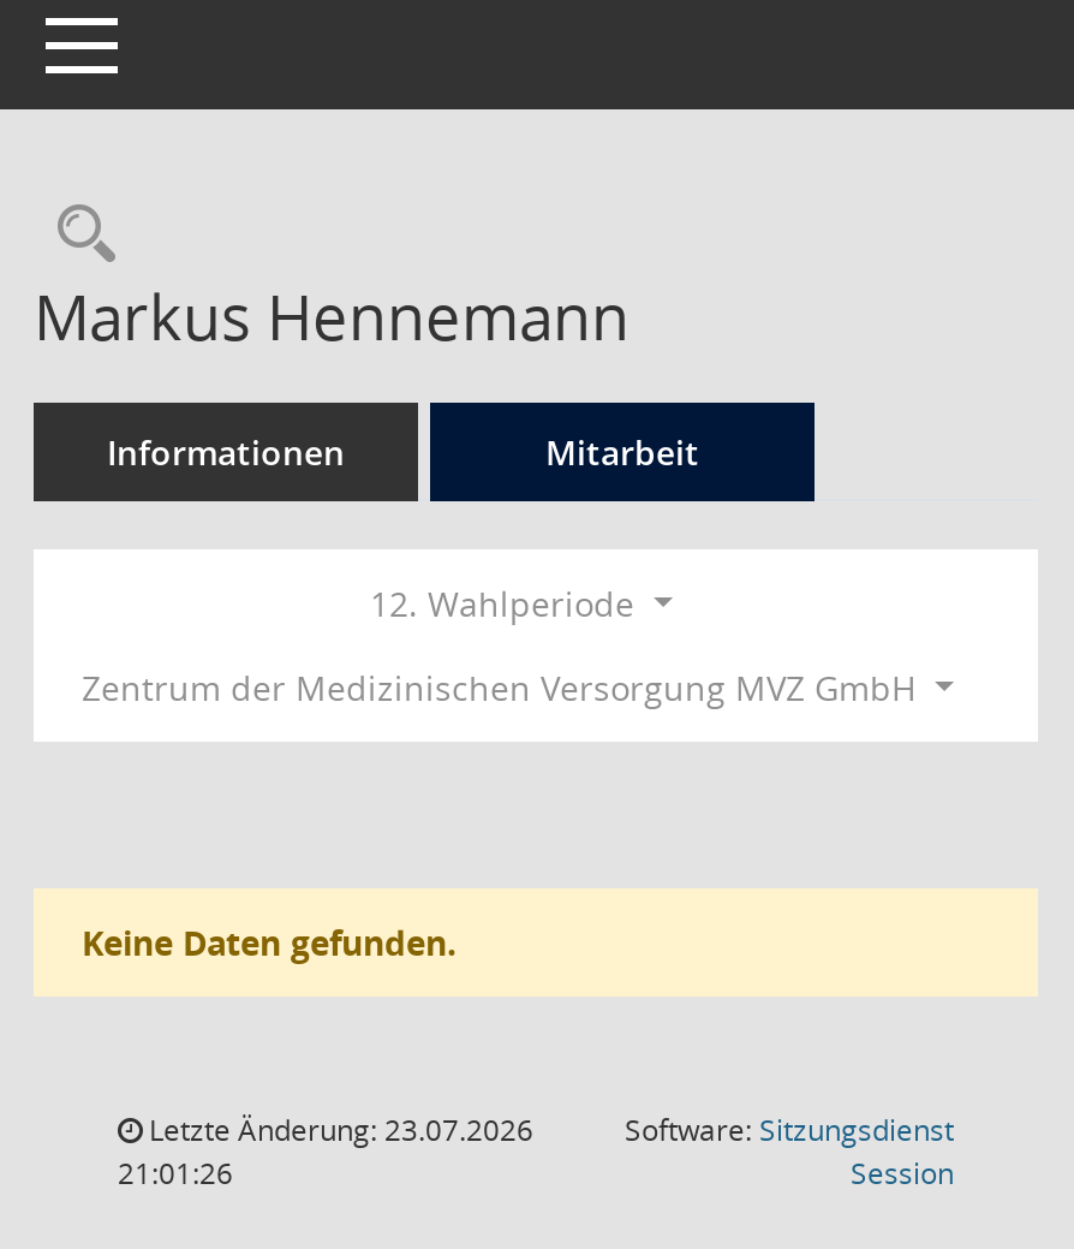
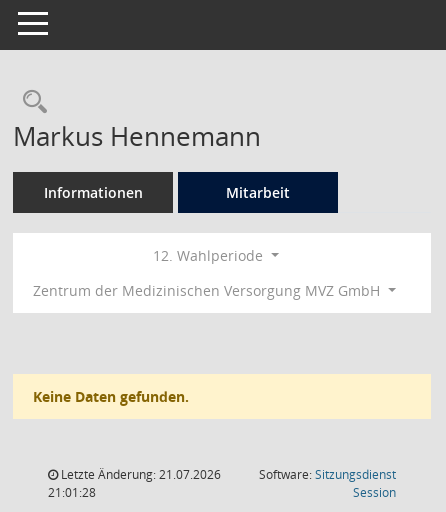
- Letzte Änderung: 23.07.2026
+ Letzte Änderung: 21.07.2026

- 21:01:26
+ 21:01:28
